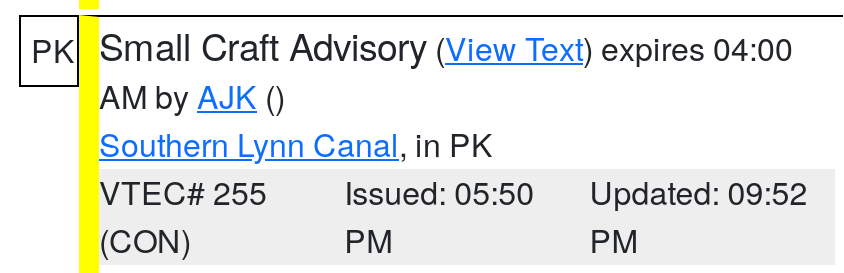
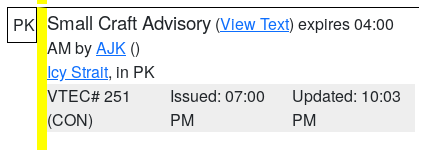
- Southern Lynn Canal, in PK
- VTEC# 255
+ Icy Strait, in PK
+ VTEC# 251

- Issued: 05:50
+ Issued: 07:00

- Updated: 09:52
+ Updated: 10:03
